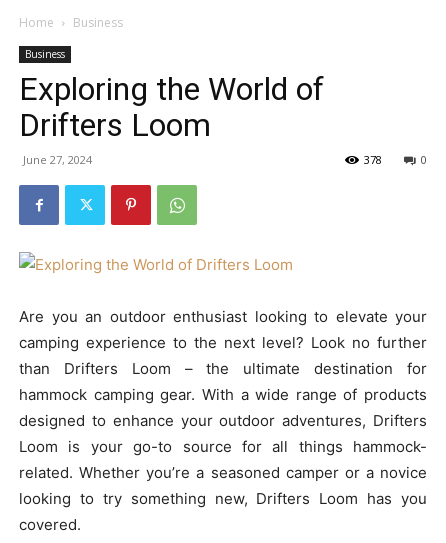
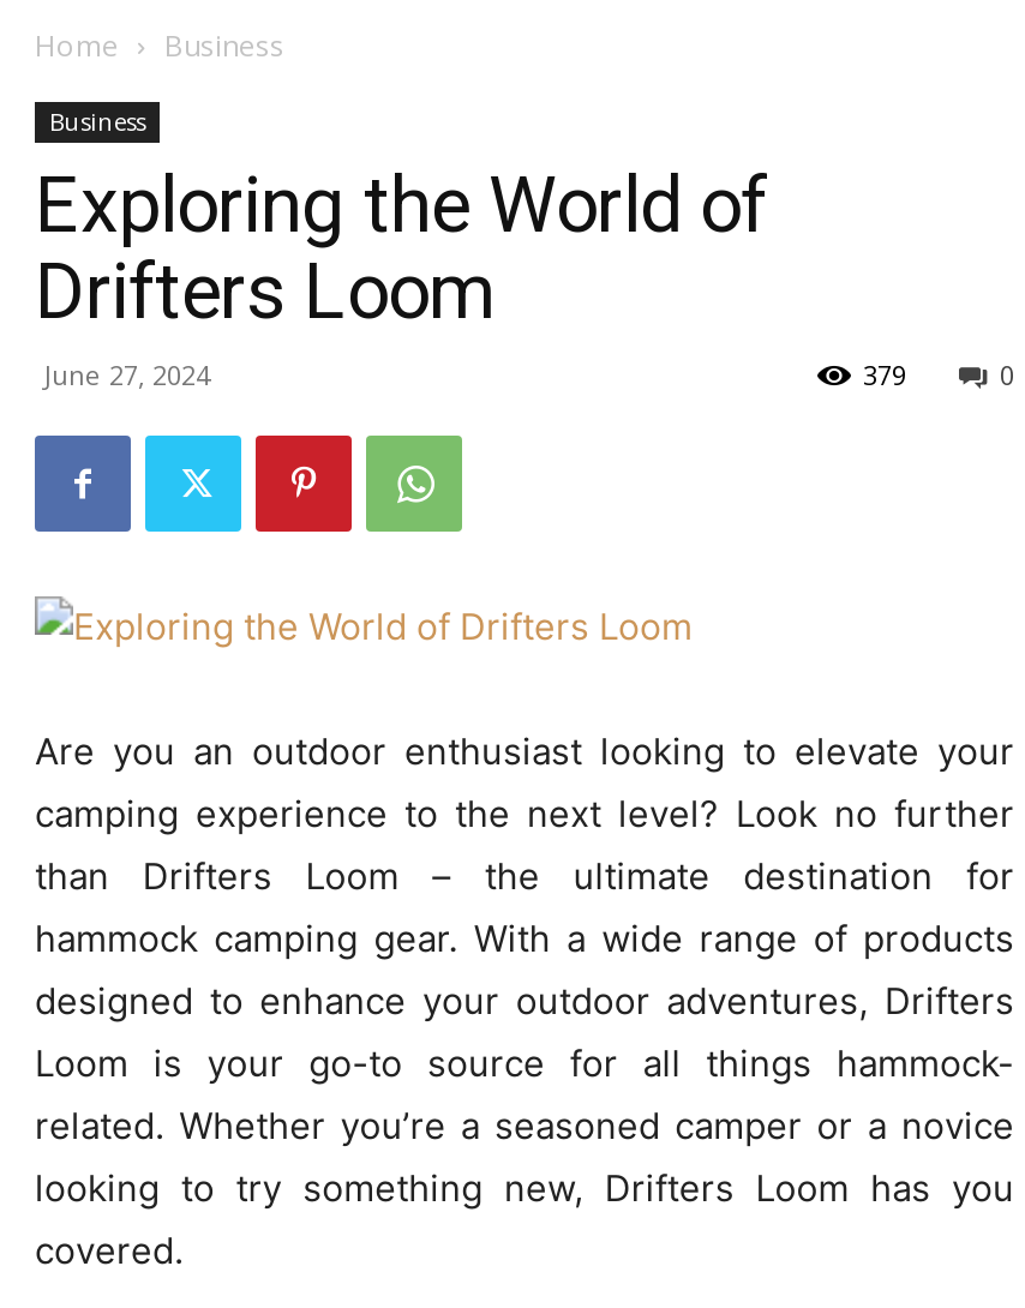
- 378
+ 379
